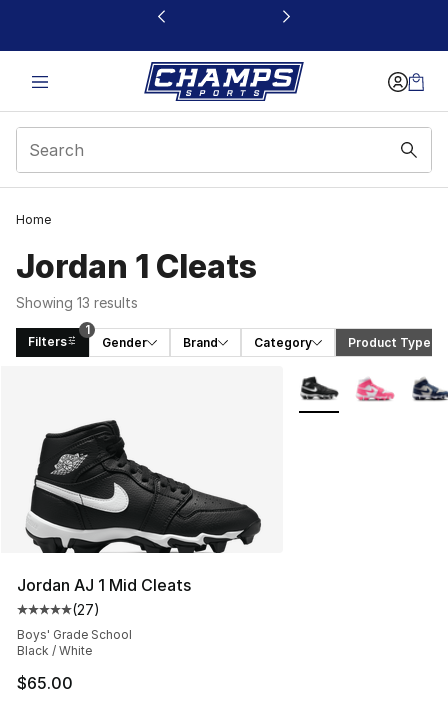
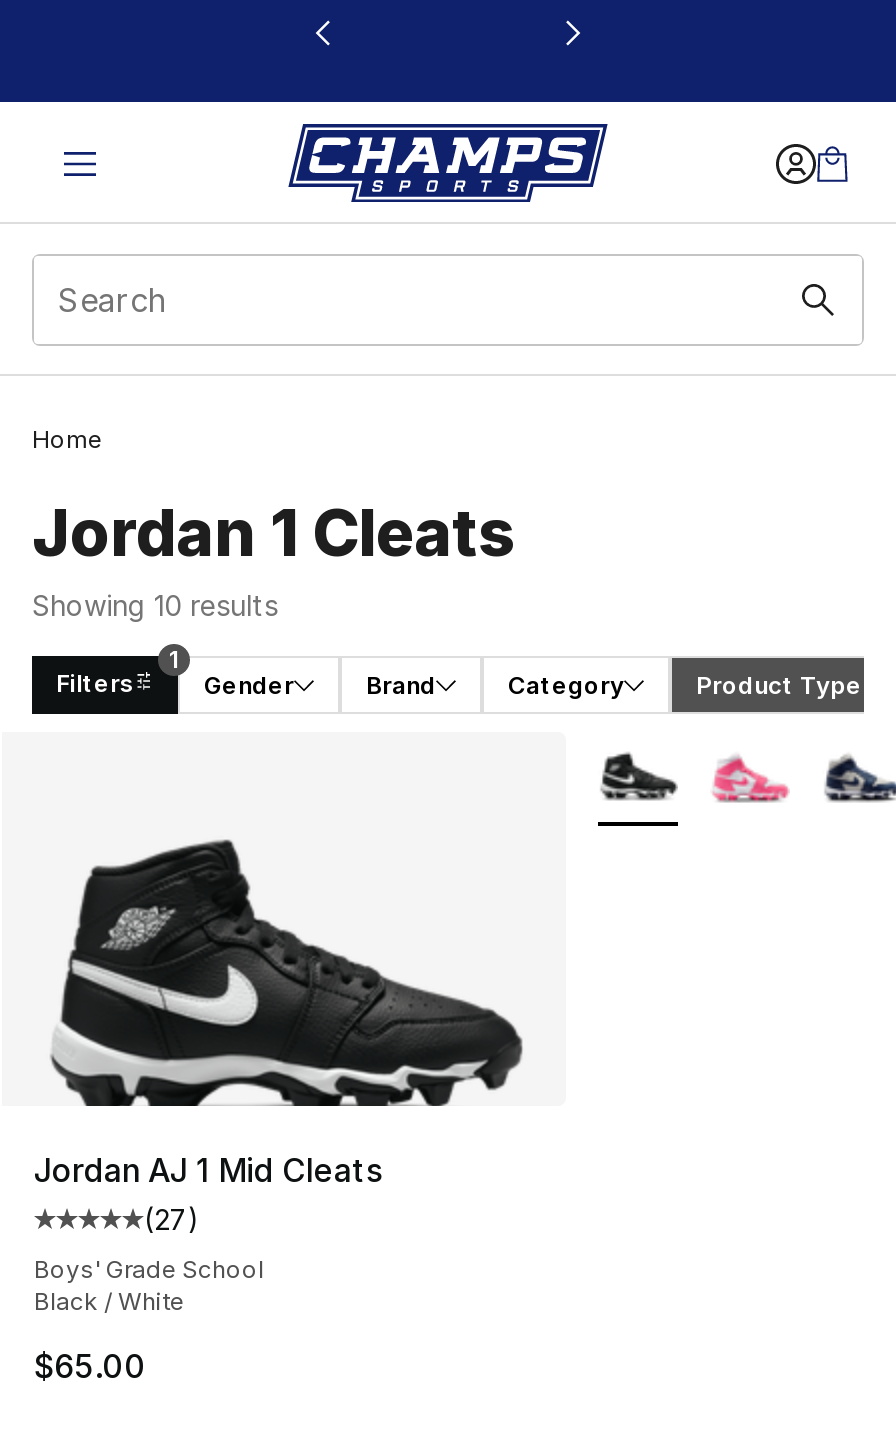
- Showing 13 results
+ Showing 10 results
